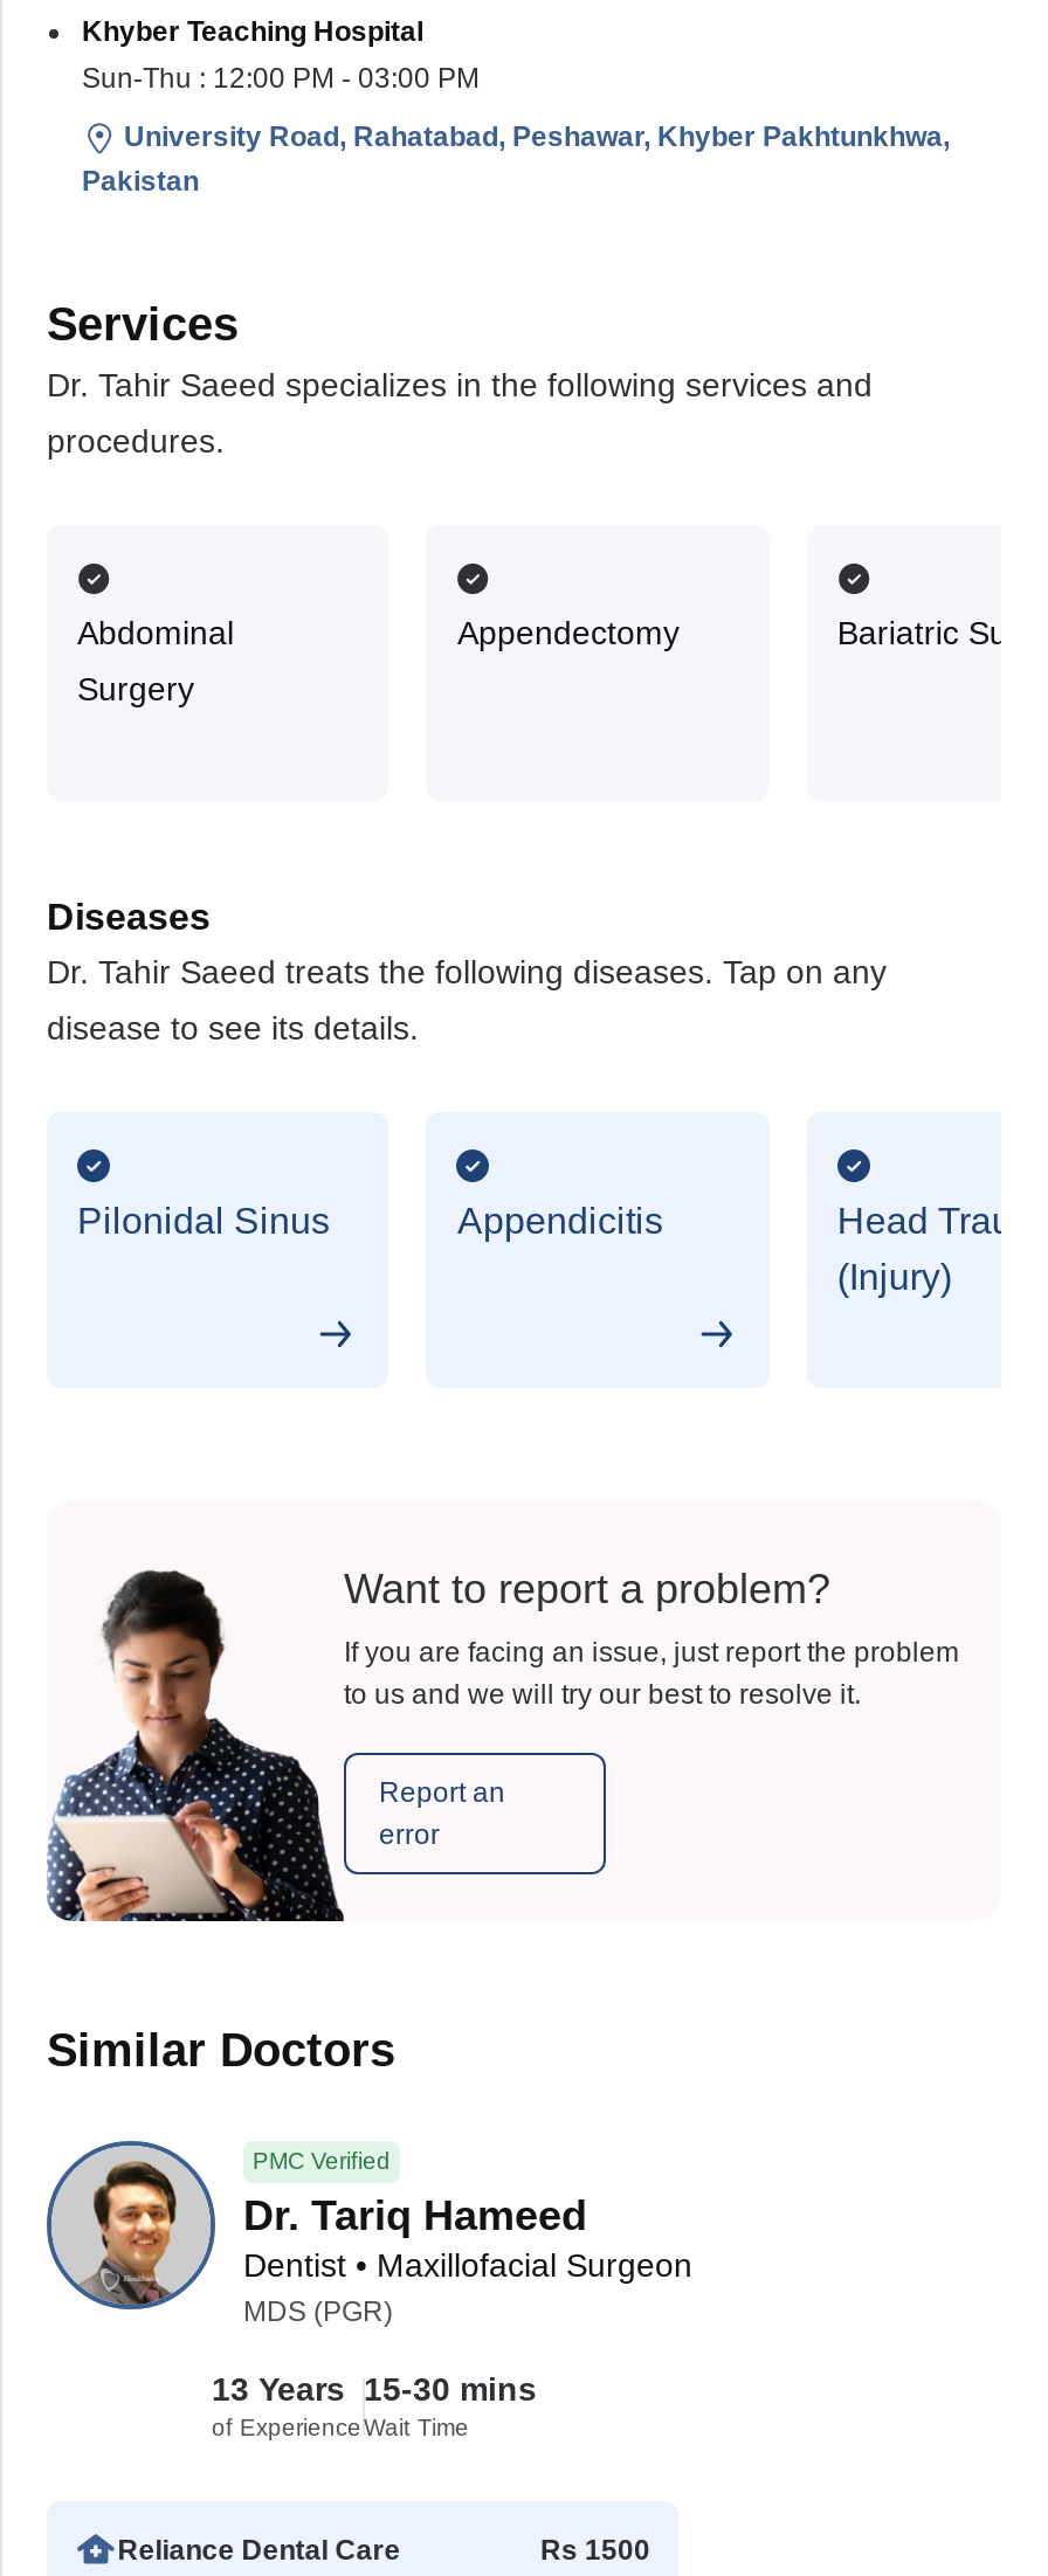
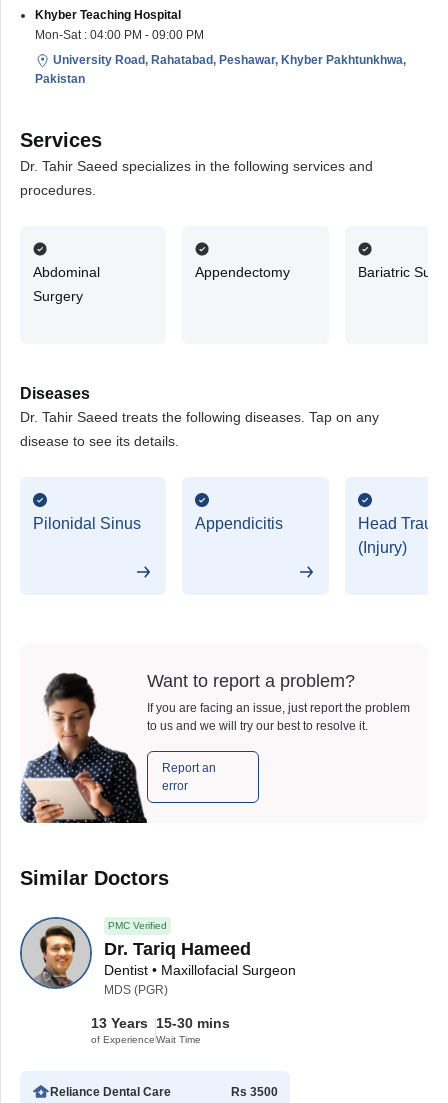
- Sun-Thu : 12:00 PM - 03:00 PM
+ Mon-Sat : 04:00 PM - 09:00 PM

- Rs 1500
+ Rs 3500
